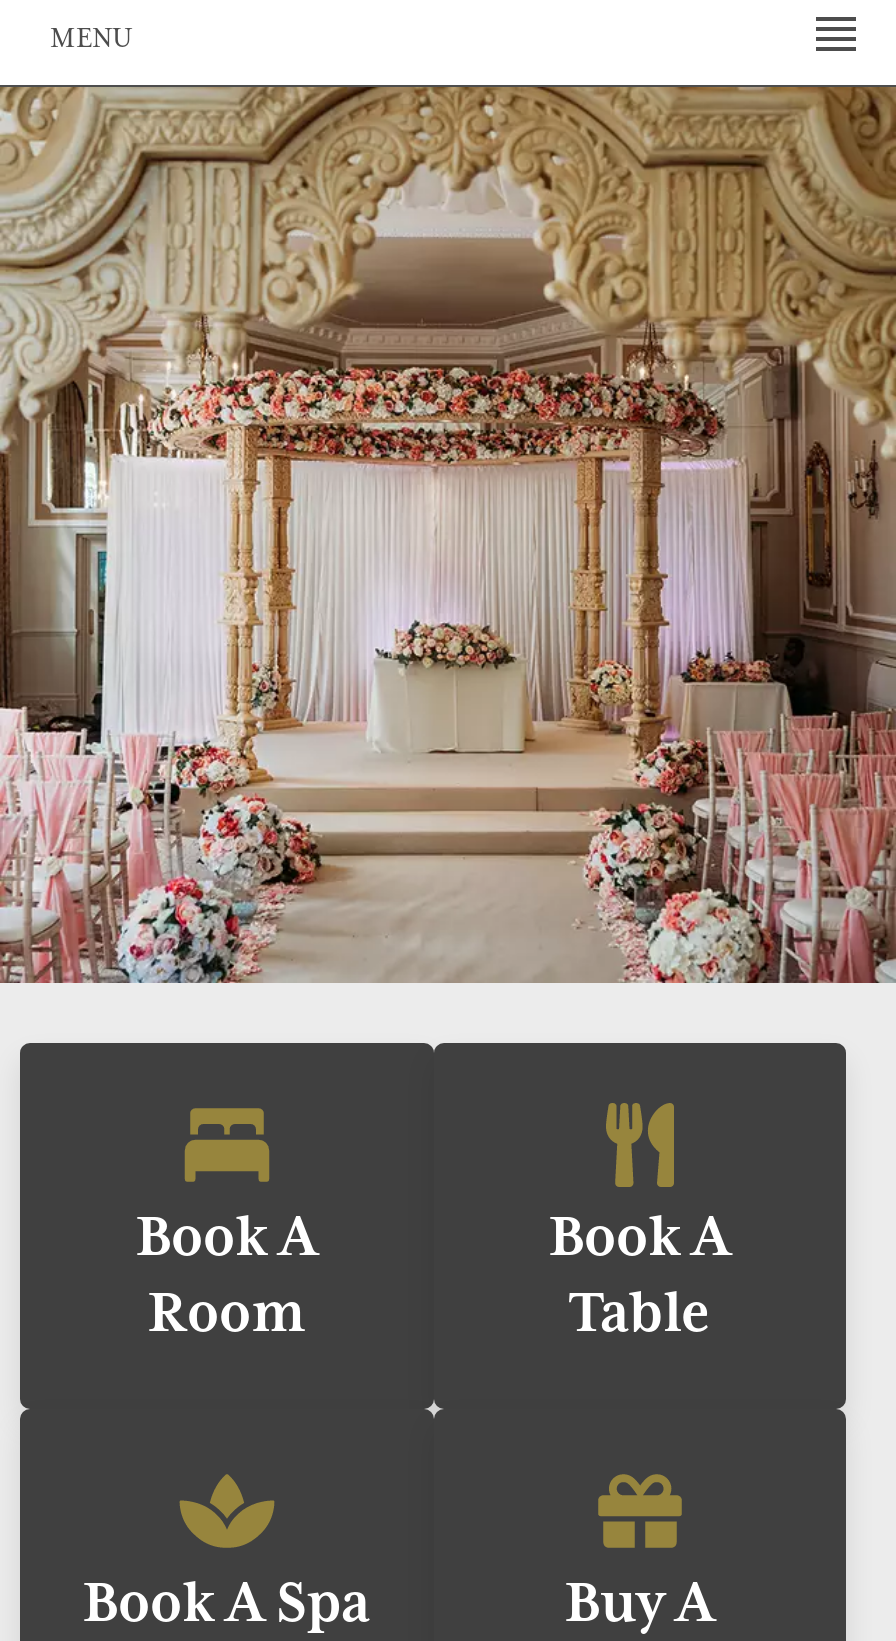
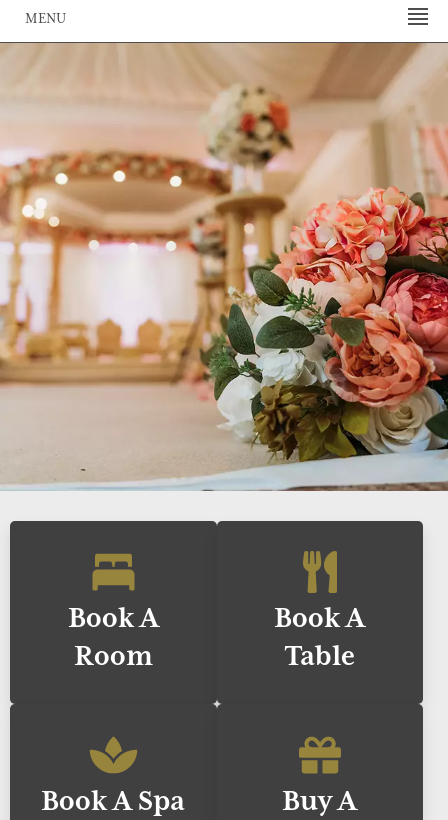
- [image]
+ [image]
